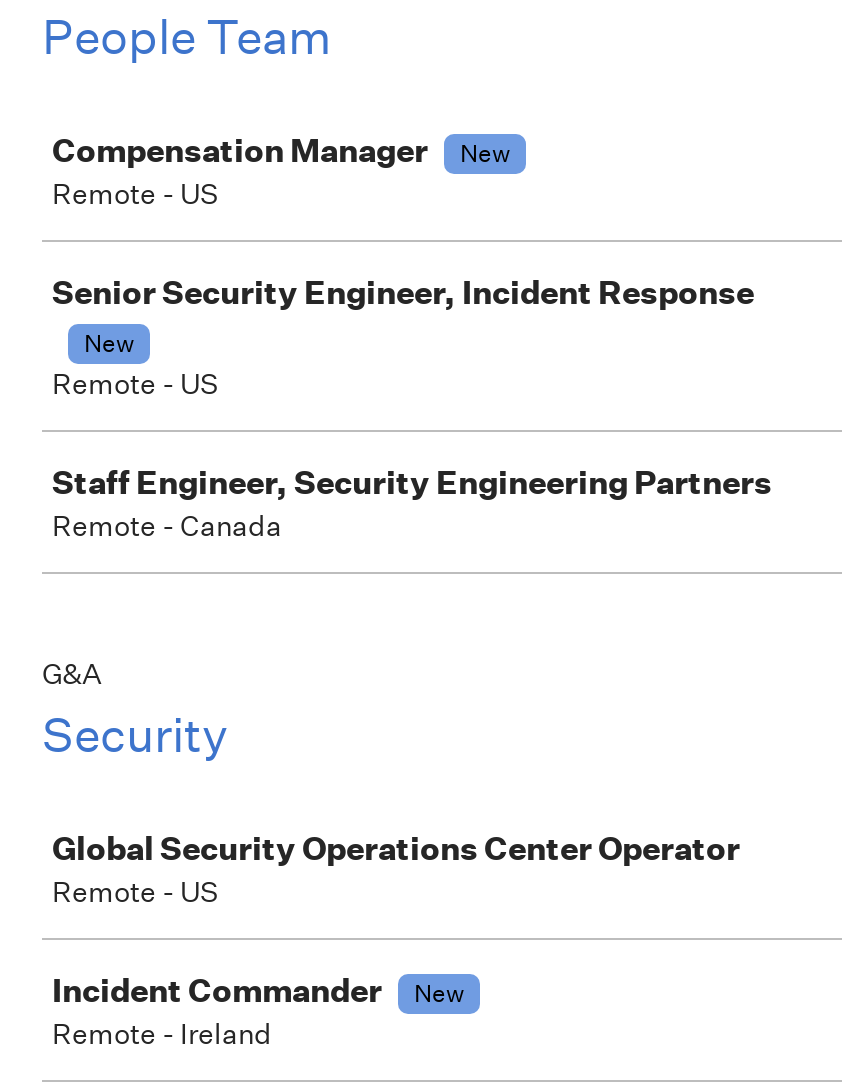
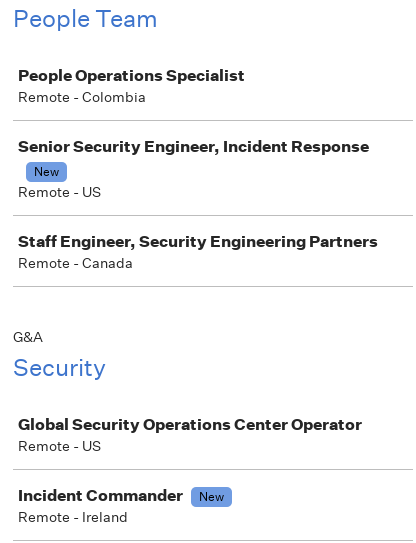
- Compensation Manager
- New
- Remote - US
+ People Operations Specialist
+ Remote - Colombia
